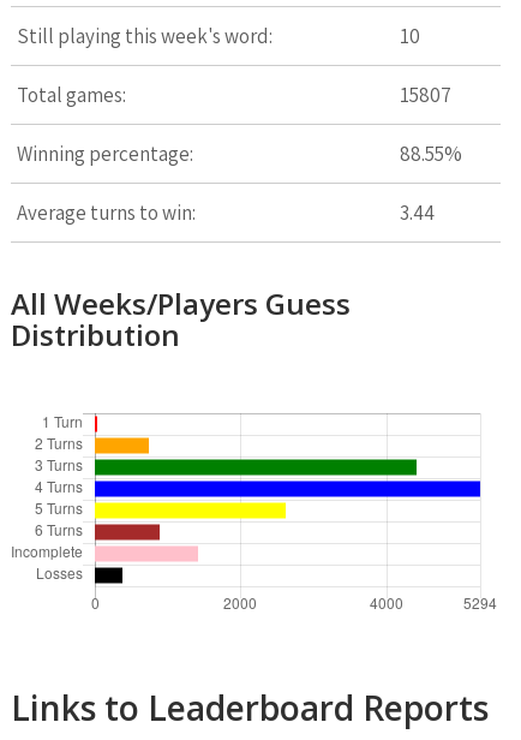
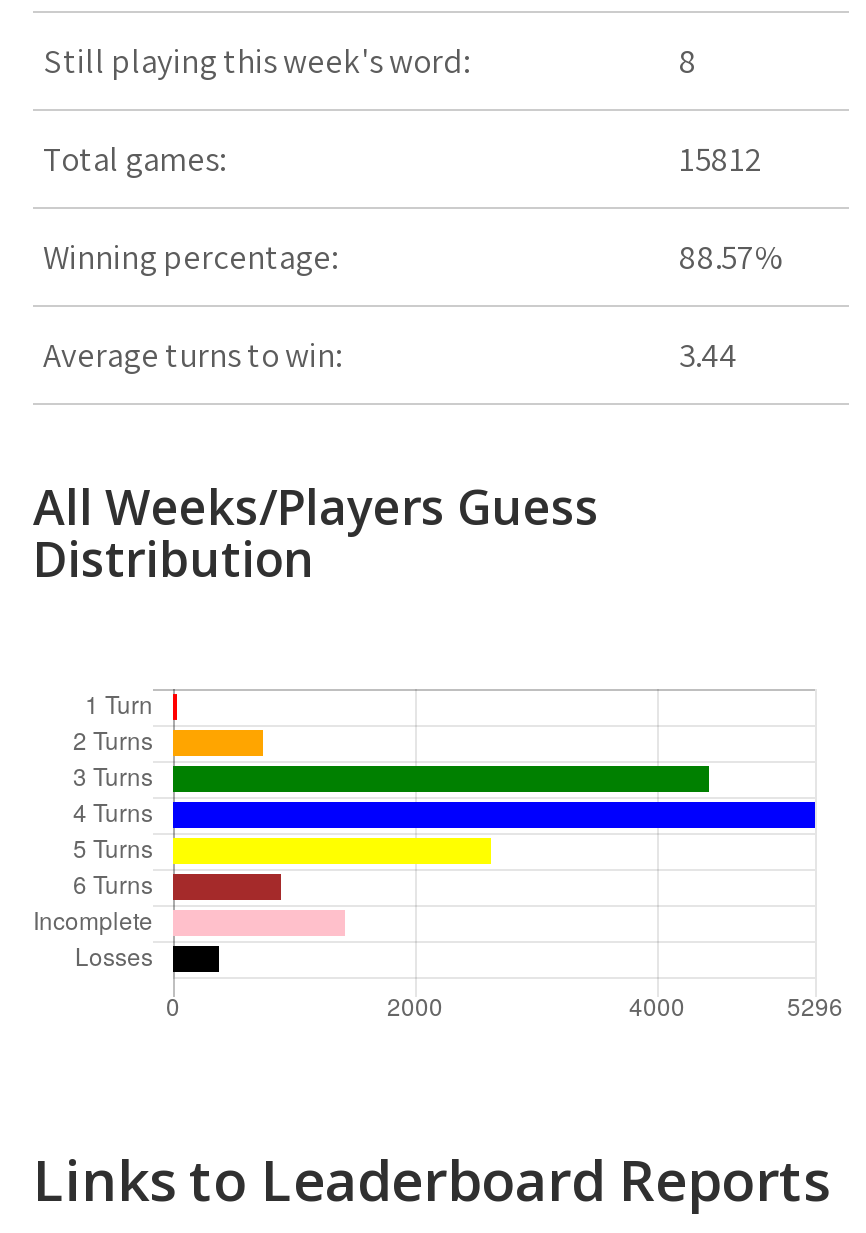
- 10
+ 8

- 15807
+ 15812

- 88.55%
+ 88.57%
